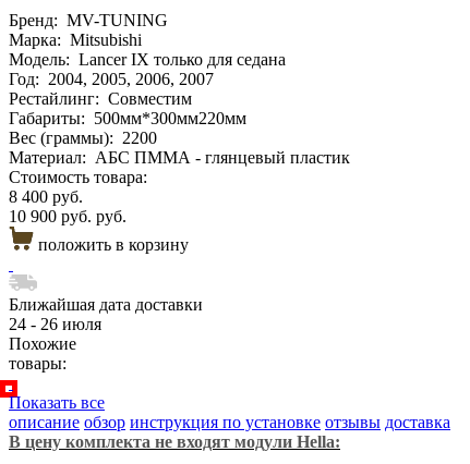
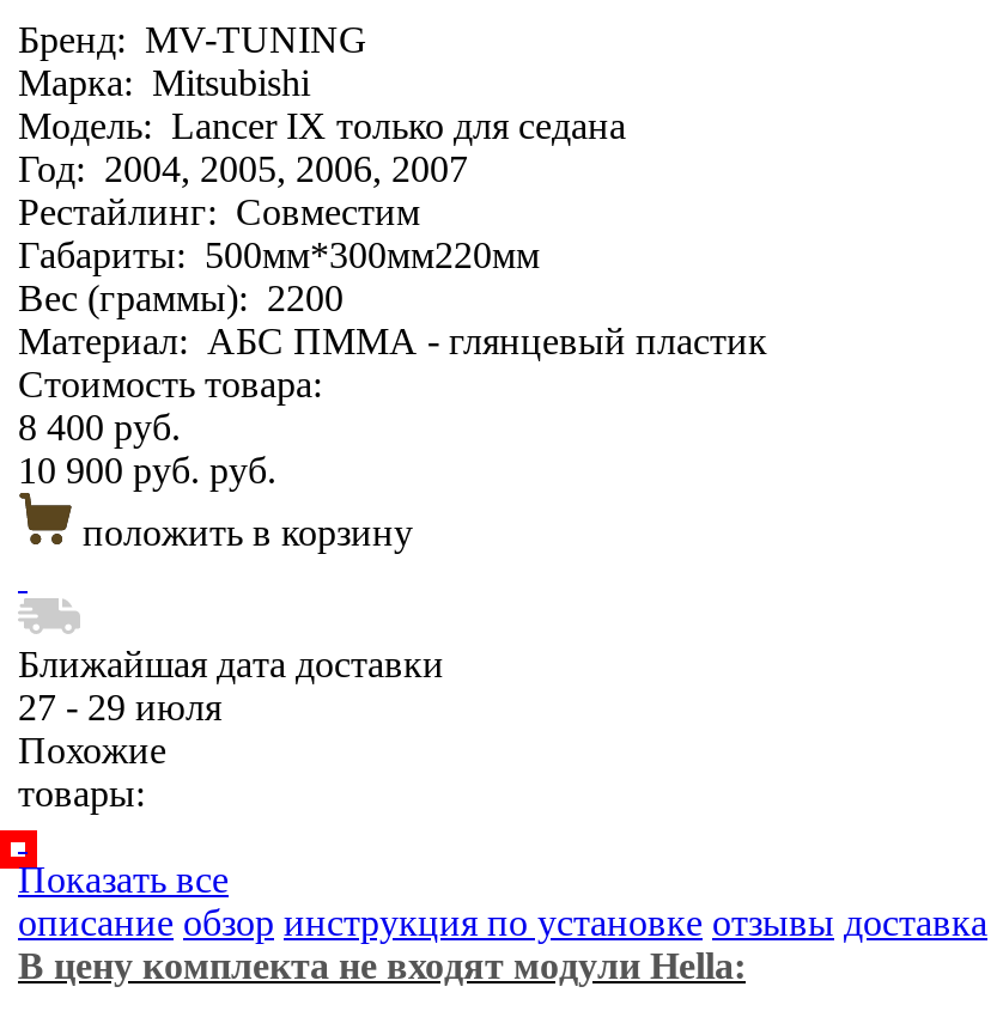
- 24 - 26 июля
+ 27 - 29 июля
